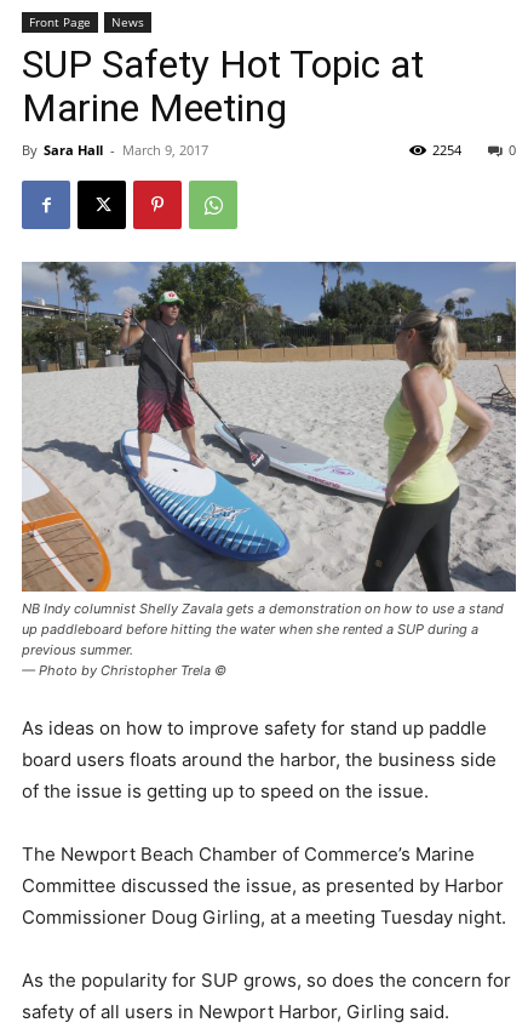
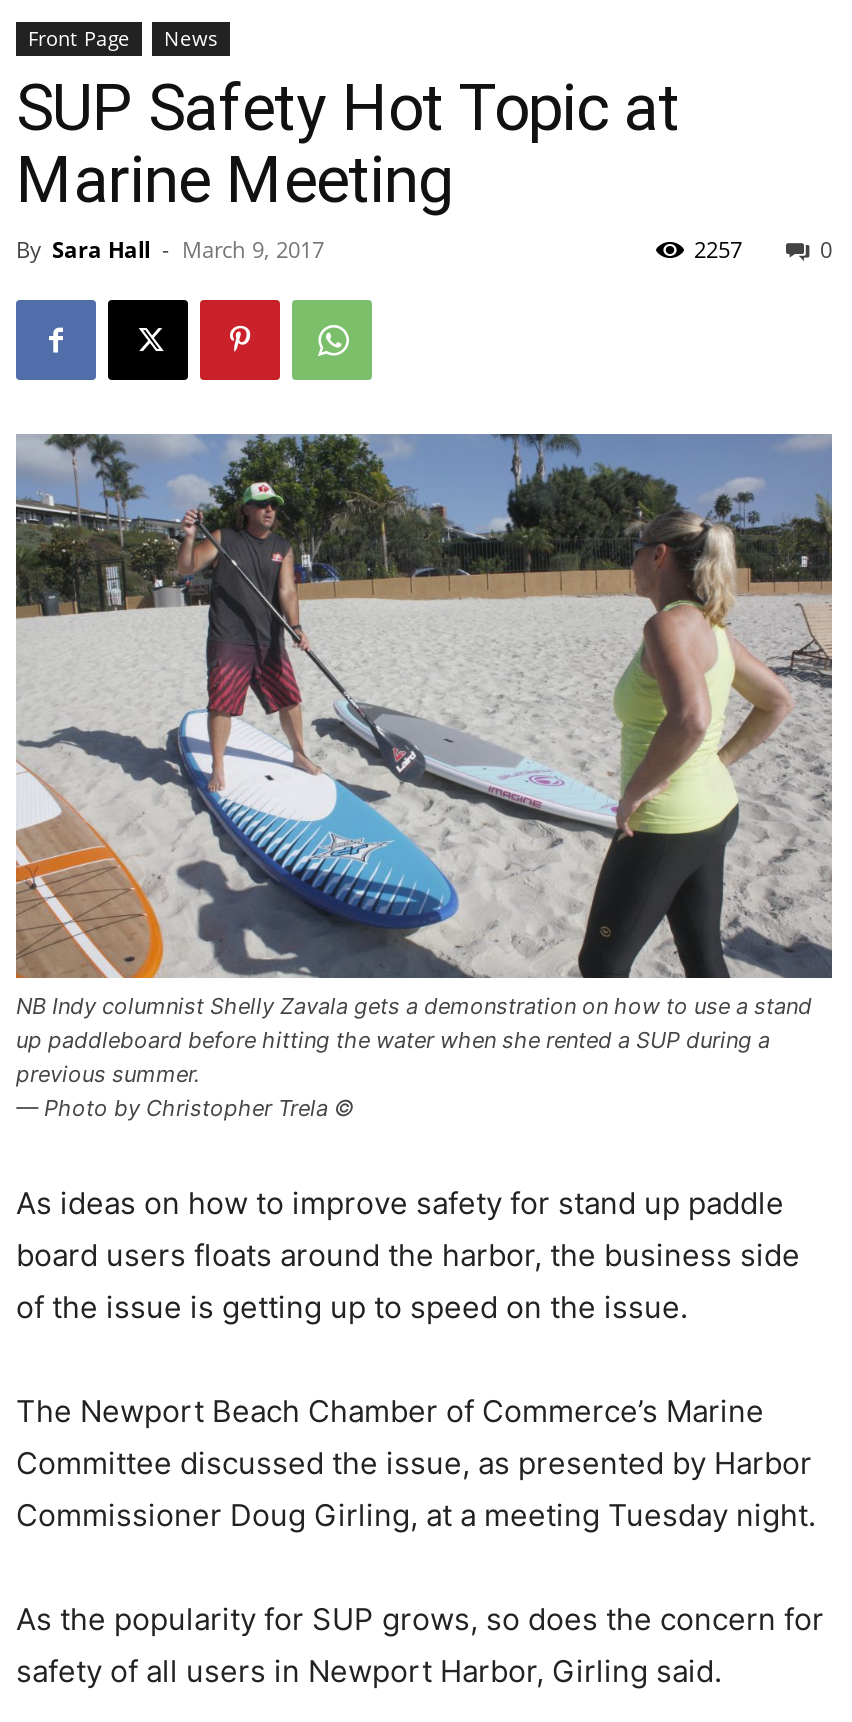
- 2254
+ 2257
